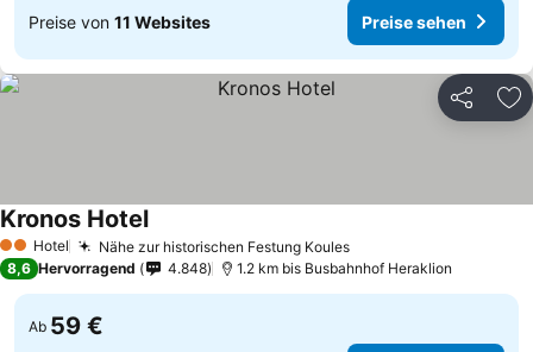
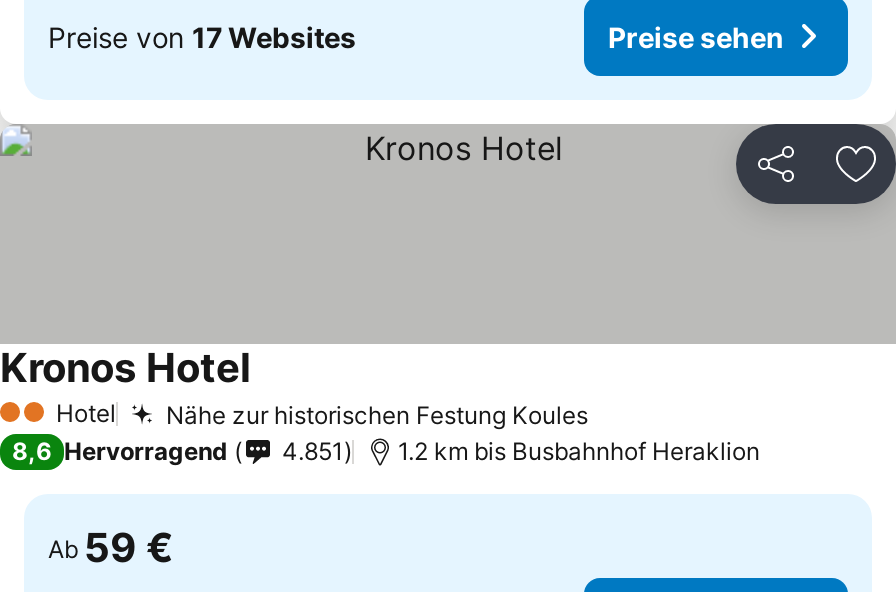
- Preise von 11 Websites
+ Preise von 17 Websites

- 4.848
+ 4.851
